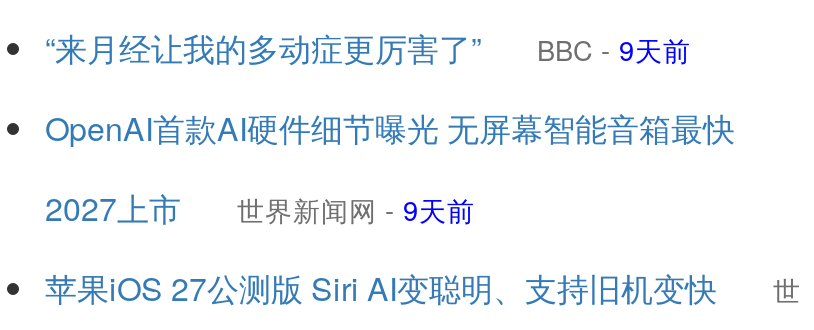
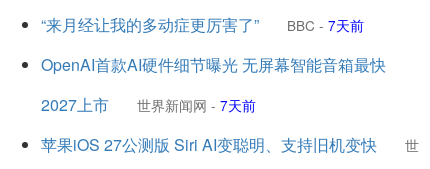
- “来月经让我的多动症更厉害了” BBC - 9天前
+ “来月经让我的多动症更厉害了” BBC - 7天前

- 世界新闻网 - 9天前
+ 世界新闻网 - 7天前
